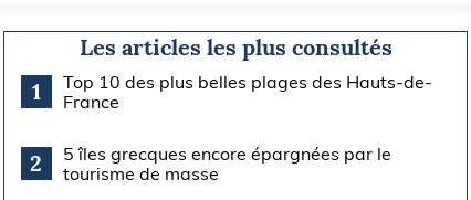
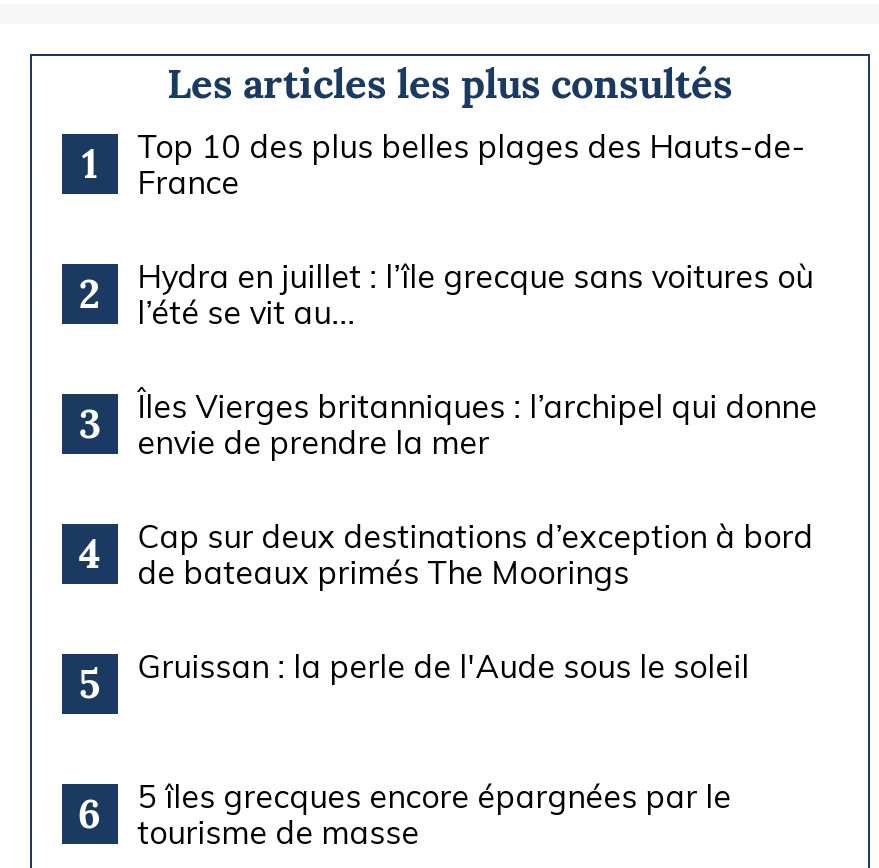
+ Hydra en juillet : l’île grecque sans voitures où
+ l’été se vit au...
+ 3
+ Îles Vierges britanniques : l’archipel qui donne
+ envie de prendre la mer
+ 4
+ Cap sur deux destinations d’exception à bord
+ de bateaux primés The Moorings
+ 5
+ Gruissan : la perle de l'Aude sous le soleil
+ 6
